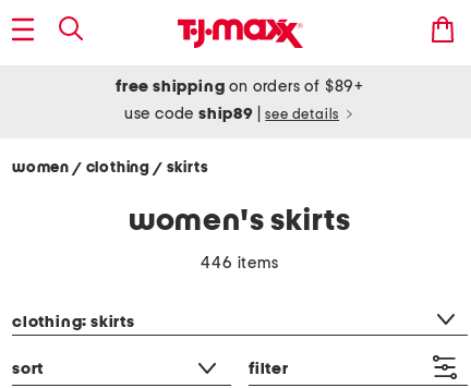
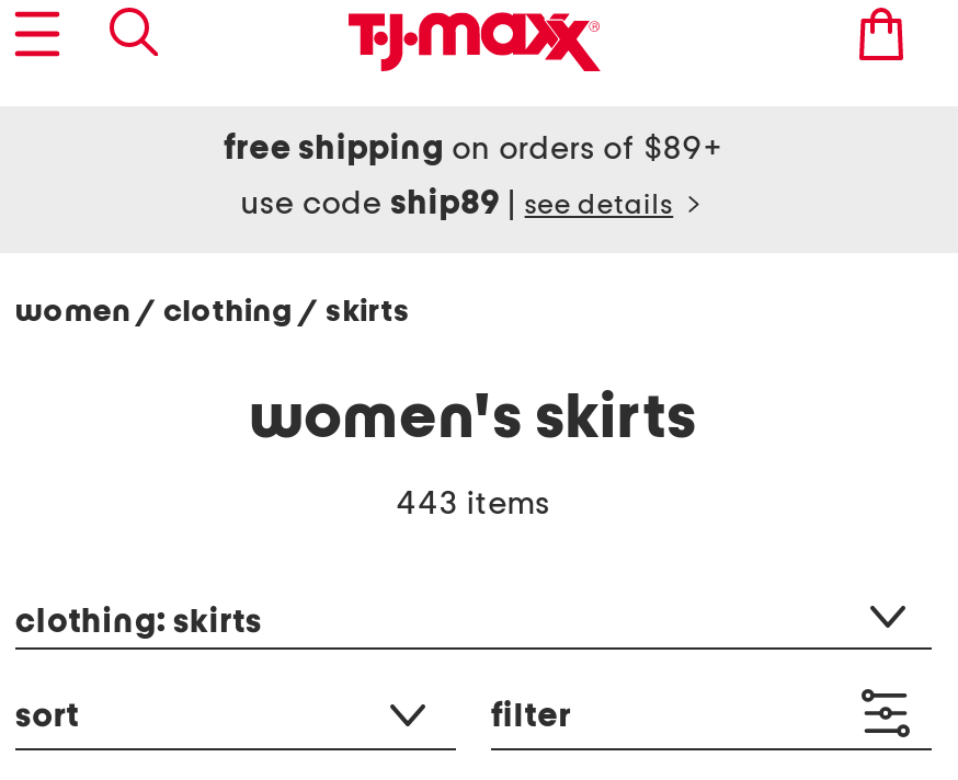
- 446 items
+ 443 items
